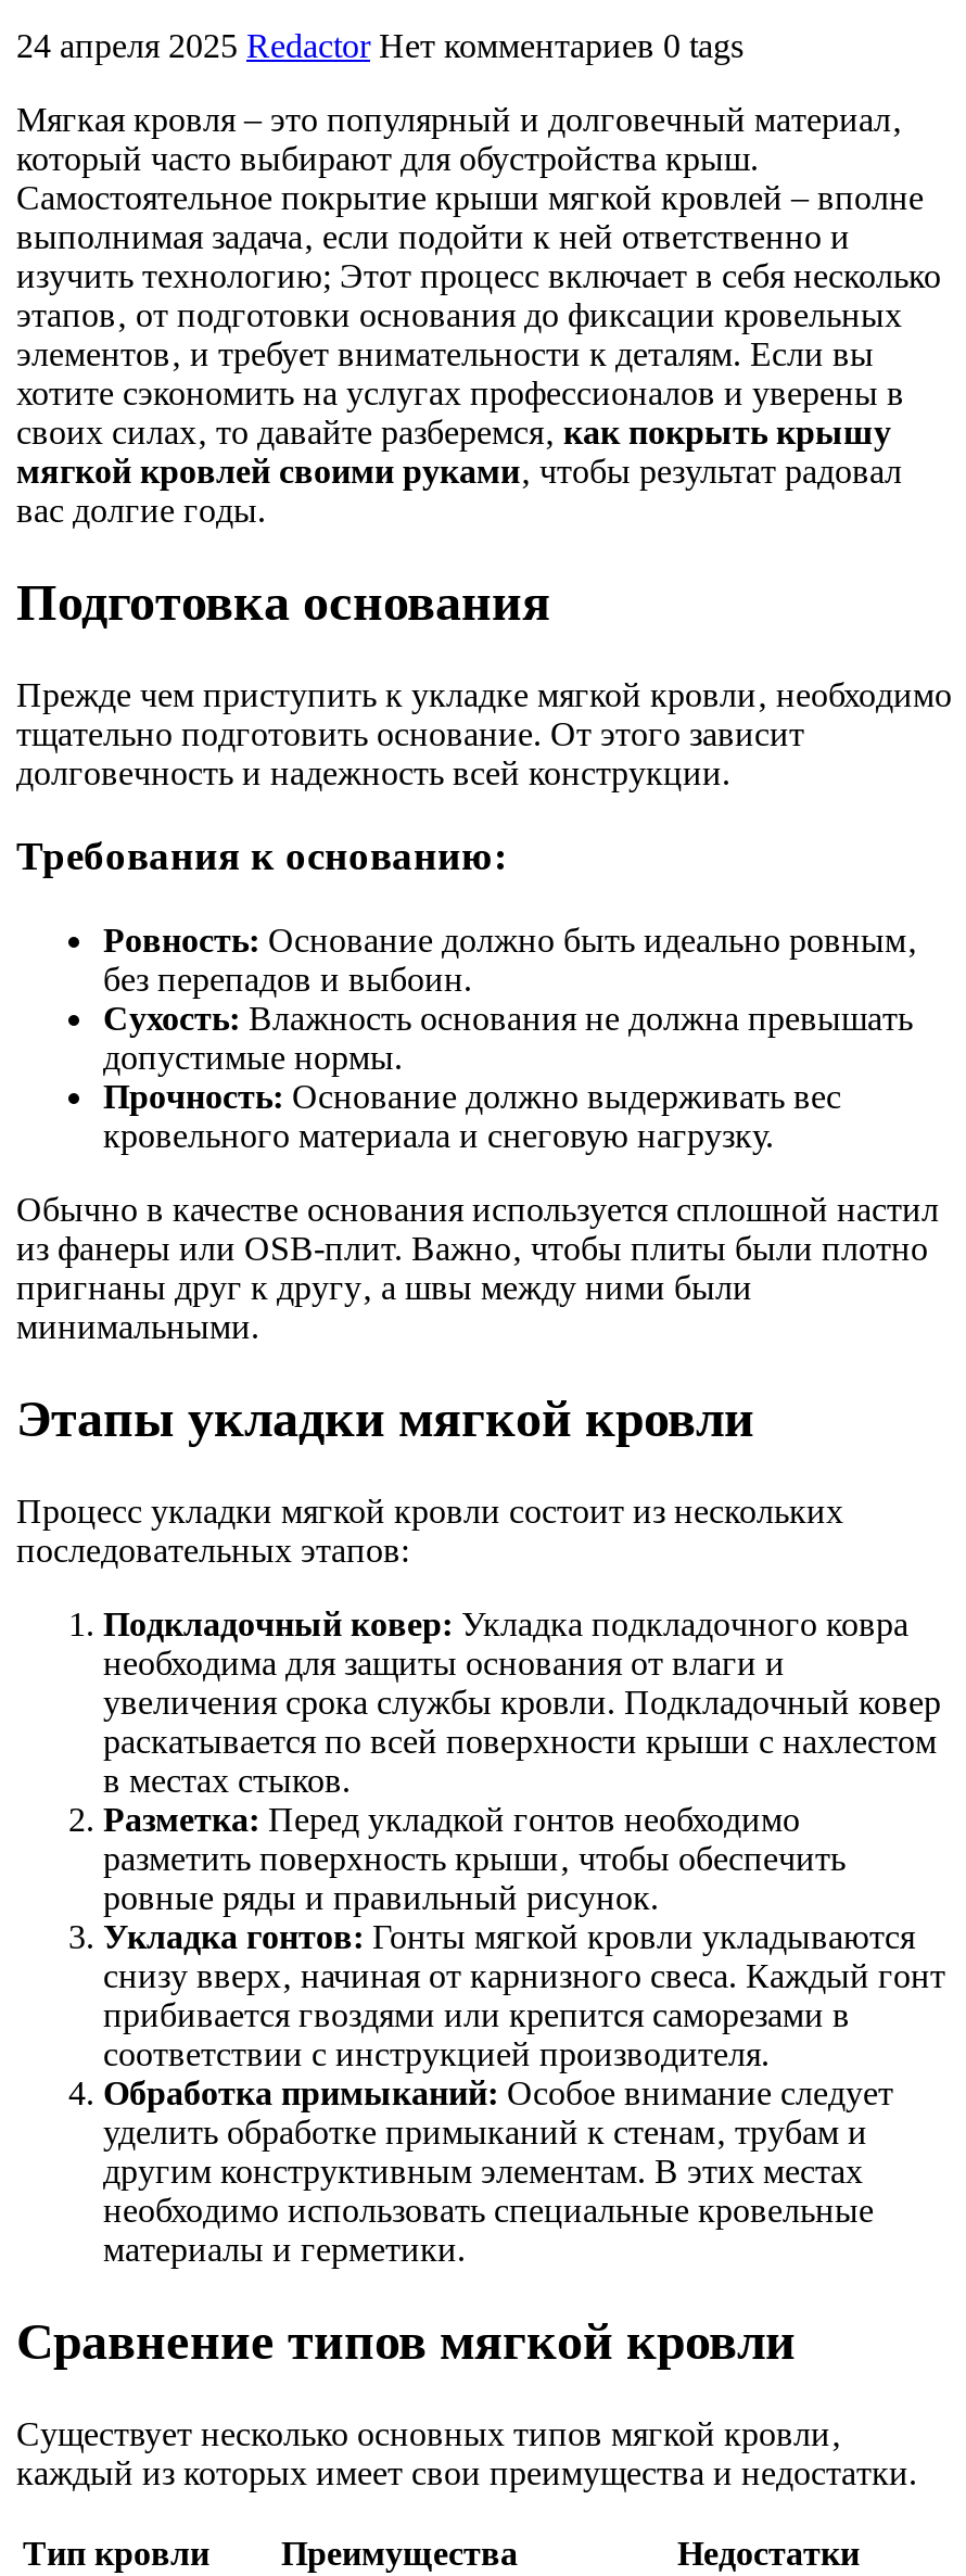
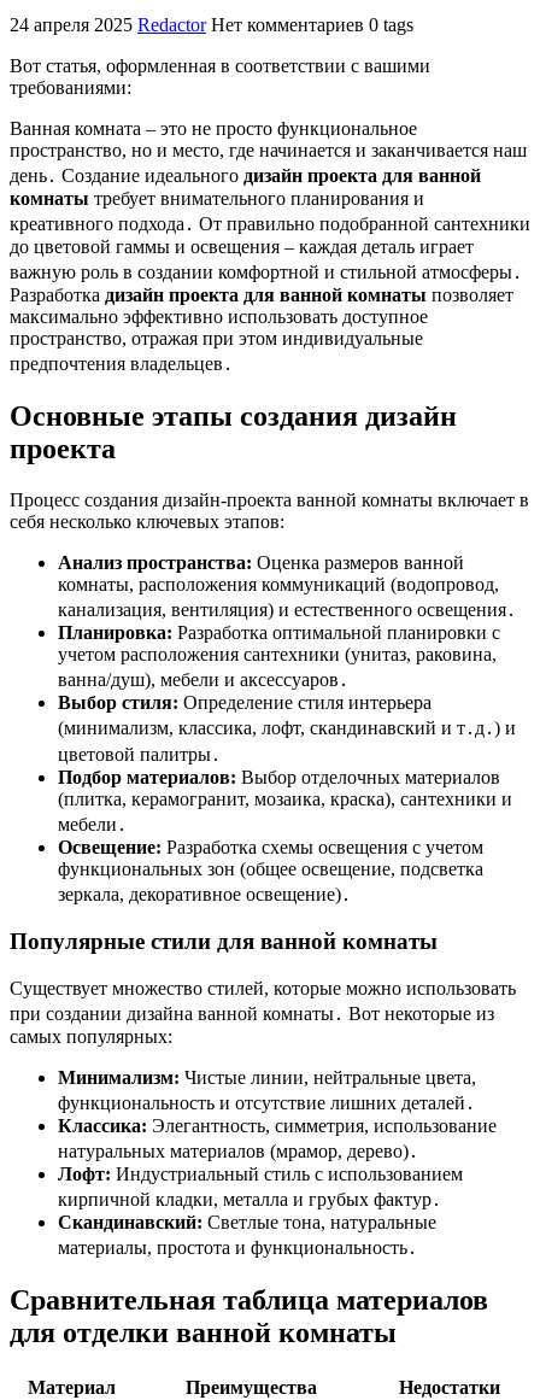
- Мягкая кровля – это популярный и долговечный материал‚
- который часто выбирают для обустройства крыш.
- Самостоятельное покрытие крыши мягкой кровлей – вполне
- выполнимая задача‚ если подойти к ней ответственно и
- изучить технологию; Этот процесс включает в себя несколько
- этапов‚ от подготовки основания до фиксации кровельных
- элементов‚ и требует внимательности к деталям. Если вы
- хотите сэкономить на услугах профессионалов и уверены в
- своих силах‚ то давайте разберемся‚ как покрыть крышу
- мягкой кровлей своими руками ‚ чтобы результат радовал
- вас долгие годы.
- Подготовка основания
- Прежде чем приступить к укладке мягкой кровли‚ необходимо
- тщательно подготовить основание. От этого зависит
- долговечность и надежность всей конструкции.
- Требования к основанию:
- Ровность: Основание должно быть идеально ровным‚
- без перепадов и выбоин.
- Сухость: Влажность основания не должна превышать
- допустимые нормы.
- Прочность: Основание должно выдерживать вес
- кровельного материала и снеговую нагрузку.
- Обычно в качестве основания используется сплошной настил
- из фанеры или OSB-плит. Важно‚ чтобы плиты были плотно
- пригнаны друг к другу‚ а швы между ними были
- минимальными.
- Этапы укладки мягкой кровли
- Процесс укладки мягкой кровли состоит из нескольких
- последовательных этапов:
- Подкладочный ковер: Укладка подкладочного ковра
- необходима для защиты основания от влаги и
- увеличения срока службы кровли. Подкладочный ковер
- раскатывается по всей поверхности крыши с нахлестом
- в местах стыков.
- Разметка: Перед укладкой гонтов необходимо
- разметить поверхность крыши‚ чтобы обеспечить
- ровные ряды и правильный рисунок.
- Укладка гонтов: Гонты мягкой кровли укладываются
- снизу вверх‚ начиная от карнизного свеса. Каждый гонт
- прибивается гвоздями или крепится саморезами в
- соответствии с инструкцией производителя.
- Обработка примыканий: Особое внимание следует
- уделить обработке примыканий к стенам‚ трубам и
- другим конструктивным элементам. В этих местах
- необходимо использовать специальные кровельные
- материалы и герметики.
- Сравнение типов мягкой кровли
- Существует несколько основных типов мягкой кровли‚
- каждый из которых имеет свои преимущества и недостатки.
- Тип кровли
+ Вот статья, оформленная в соответствии с вашими
+ требованиями:
+ Ванная комната – это не просто функциональное
+ пространство, но и место, где начинается и заканчивается наш
+ день․ Создание идеального дизайн проекта для ванной
+ комнаты требует внимательного планирования и
+ креативного подхода․ От правильно подобранной сантехники
+ до цветовой гаммы и освещения – каждая деталь играет
+ важную роль в создании комфортной и стильной атмосферы․
+ Разработка дизайн проекта для ванной комнаты позволяет
+ максимально эффективно использовать доступное
+ пространство, отражая при этом индивидуальные
+ предпочтения владельцев․
+ Основные этапы создания дизайн
+ проекта
+ Процесс создания дизайн-проекта ванной комнаты включает в
+ себя несколько ключевых этапов:
+ Анализ пространства: Оценка размеров ванной
+ комнаты, расположения коммуникаций (водопровод,
+ канализация, вентиляция) и естественного освещения․
+ Планировка: Разработка оптимальной планировки с
+ учетом расположения сантехники (унитаз, раковина,
+ ванна/душ), мебели и аксессуаров․
+ Выбор стиля: Определение стиля интерьера
+ (минимализм, классика, лофт, скандинавский и т․д․) и
+ цветовой палитры․
+ Подбор материалов: Выбор отделочных материалов
+ (плитка, керамогранит, мозаика, краска), сантехники и
+ мебели․
+ Освещение: Разработка схемы освещения с учетом
+ функциональных зон (общее освещение, подсветка
+ зеркала, декоративное освещение)․
+ Популярные стили для ванной комнаты
+ Существует множество стилей, которые можно использовать
+ при создании дизайна ванной комнаты․ Вот некоторые из
+ самых популярных:
+ Минимализм: Чистые линии, нейтральные цвета,
+ функциональность и отсутствие лишних деталей․
+ Классика: Элегантность, симметрия, использование
+ натуральных материалов (мрамор, дерево)․
+ Лофт: Индустриальный стиль с использованием
+ кирпичной кладки, металла и грубых фактур․
+ Скандинавский: Светлые тона, натуральные
+ материалы, простота и функциональность․
+ Сравнительная таблица материалов
+ для отделки ванной комнаты
+ Материал
